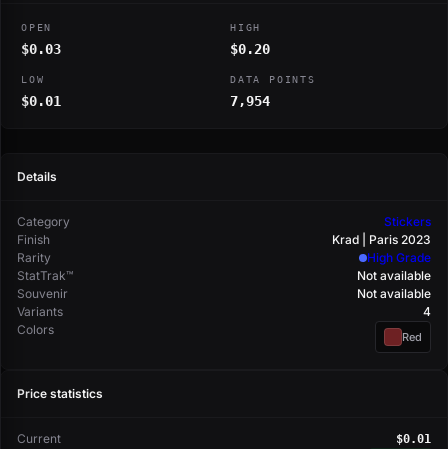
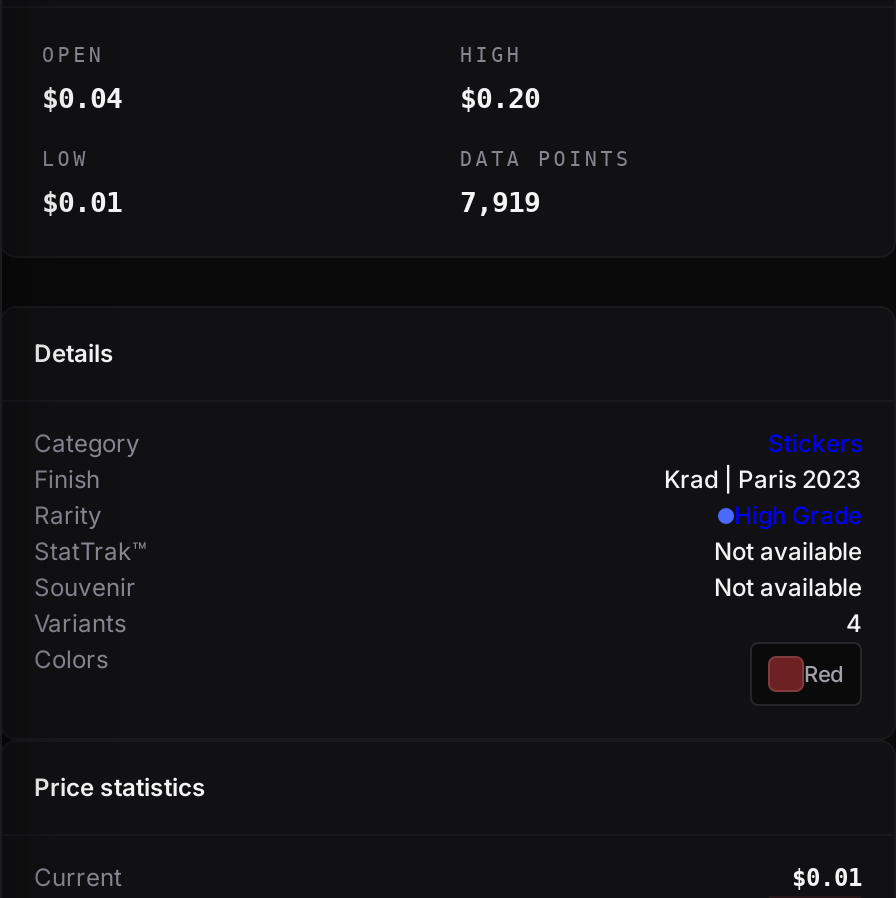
- $0.03
+ $0.04

- 7,954
+ 7,919
